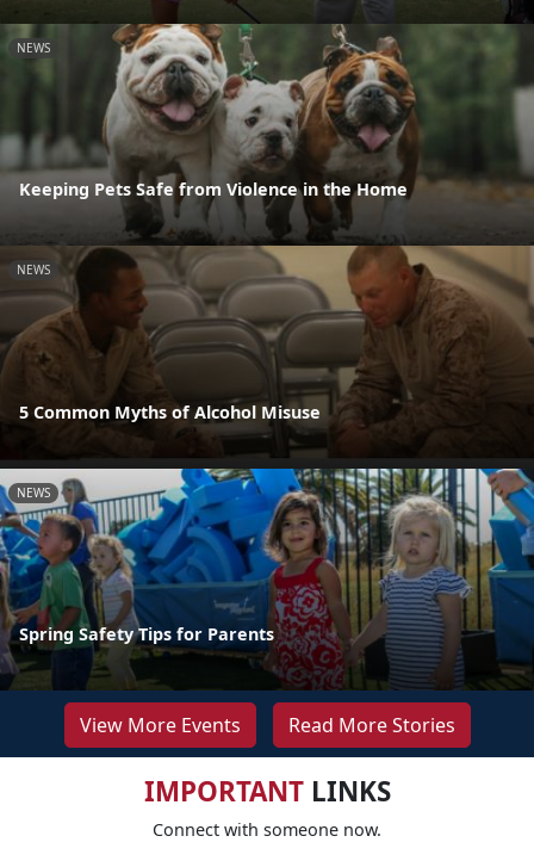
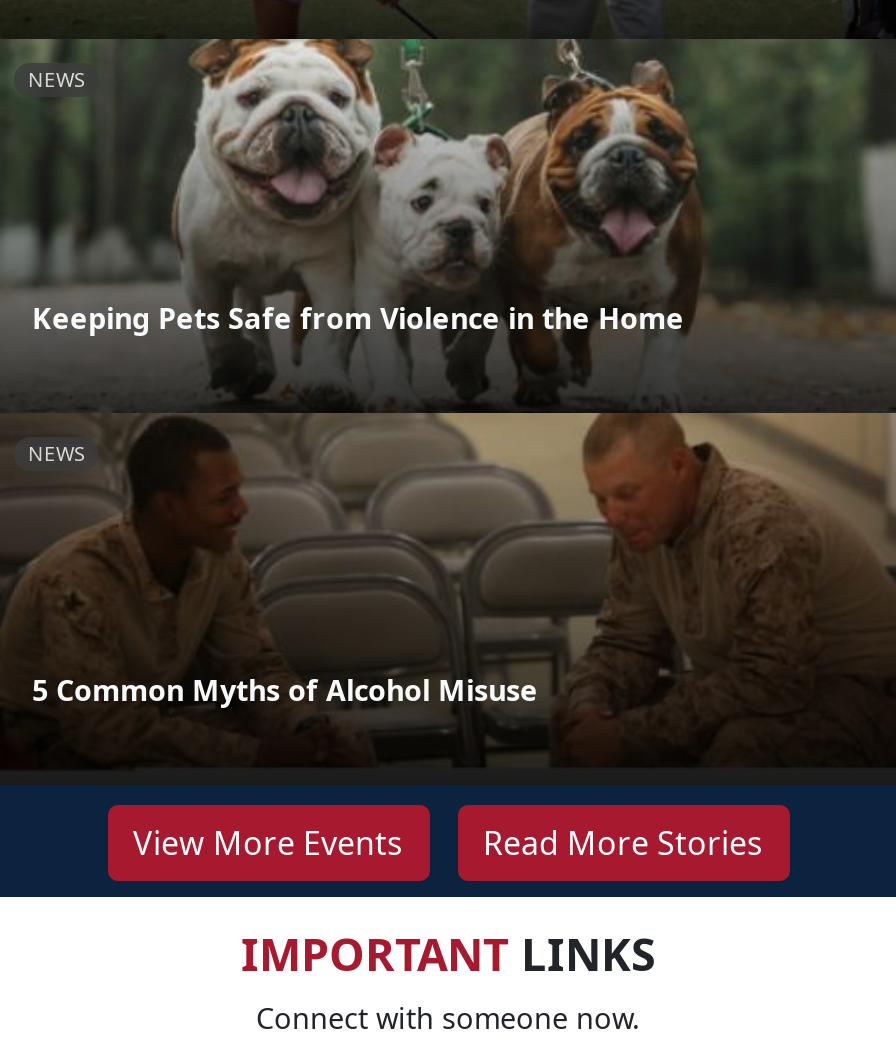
- [image]
- NEWS

- Spring Safety Tips for Parents
